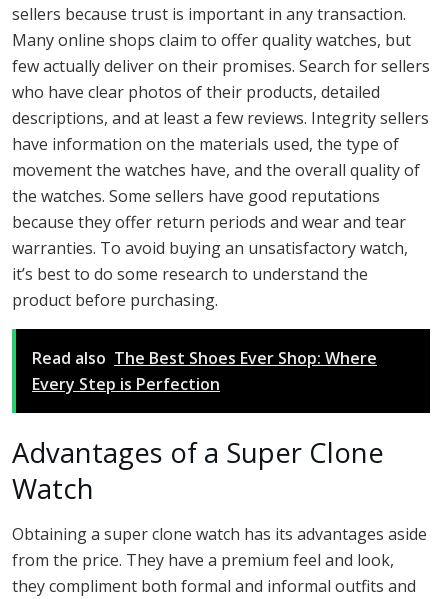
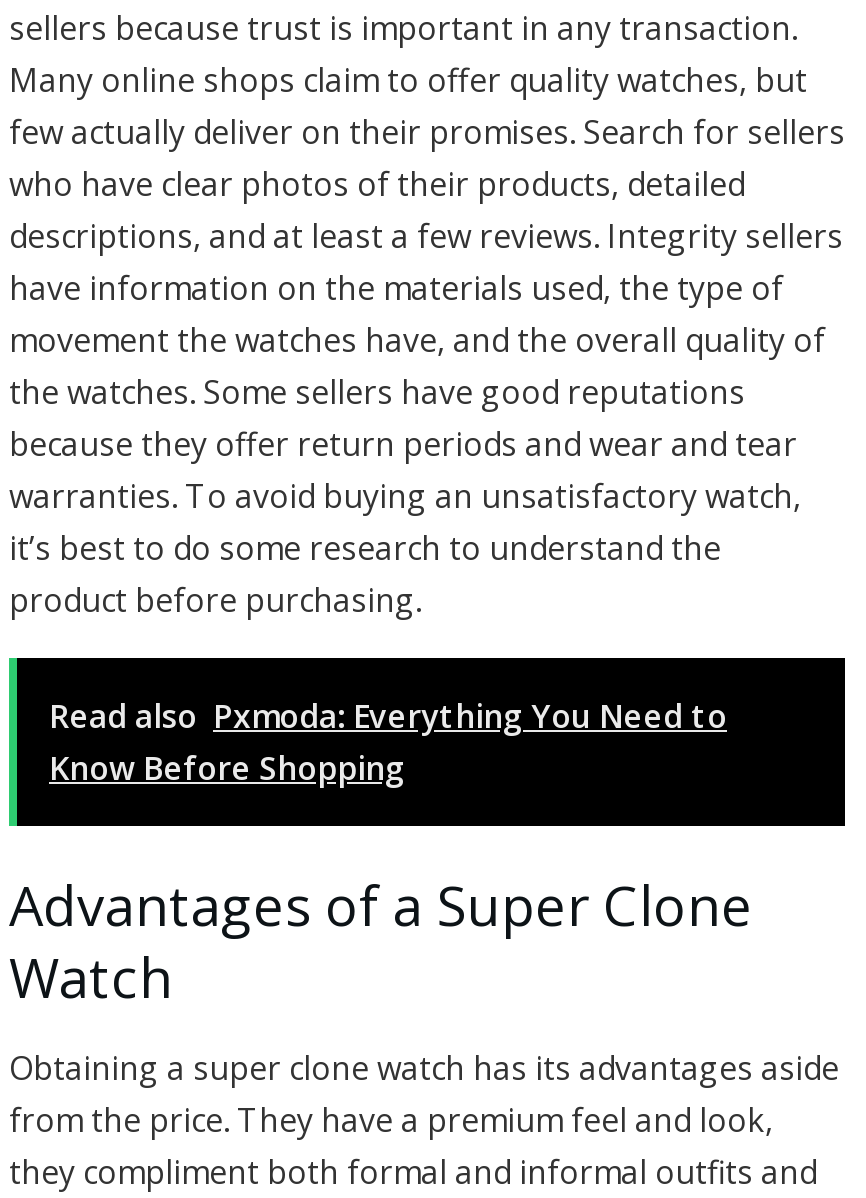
- Read also The Best Shoes Ever Shop: Where
- Every Step is Perfection
+ Read also Pxmoda: Everything You Need to
+ Know Before Shopping
